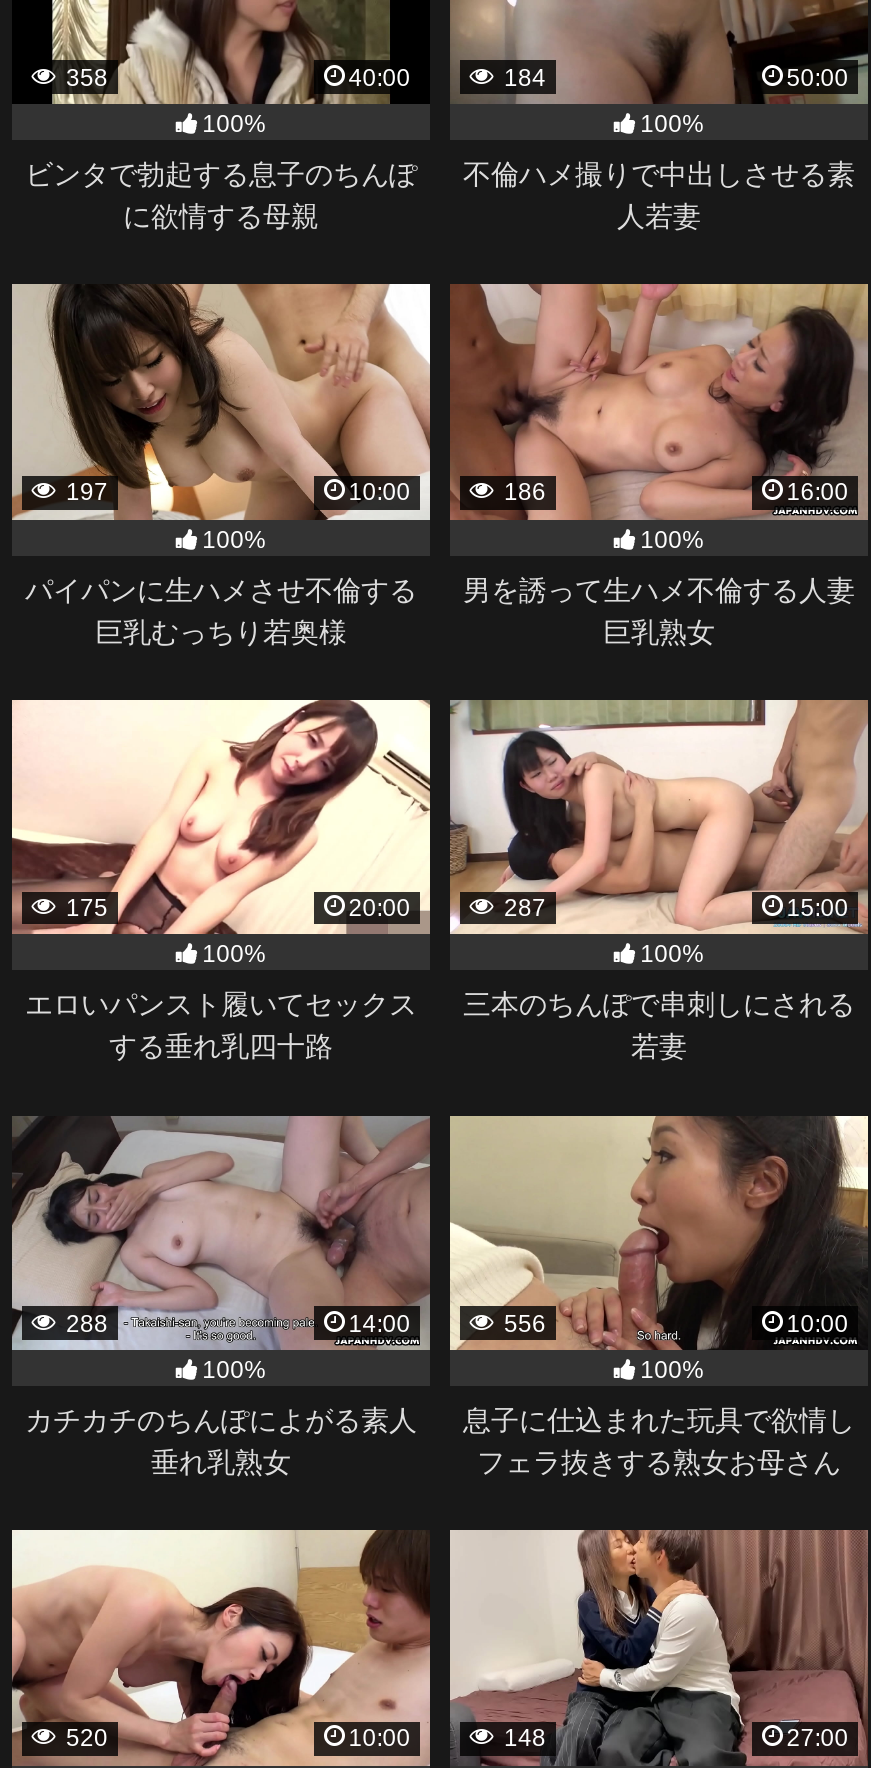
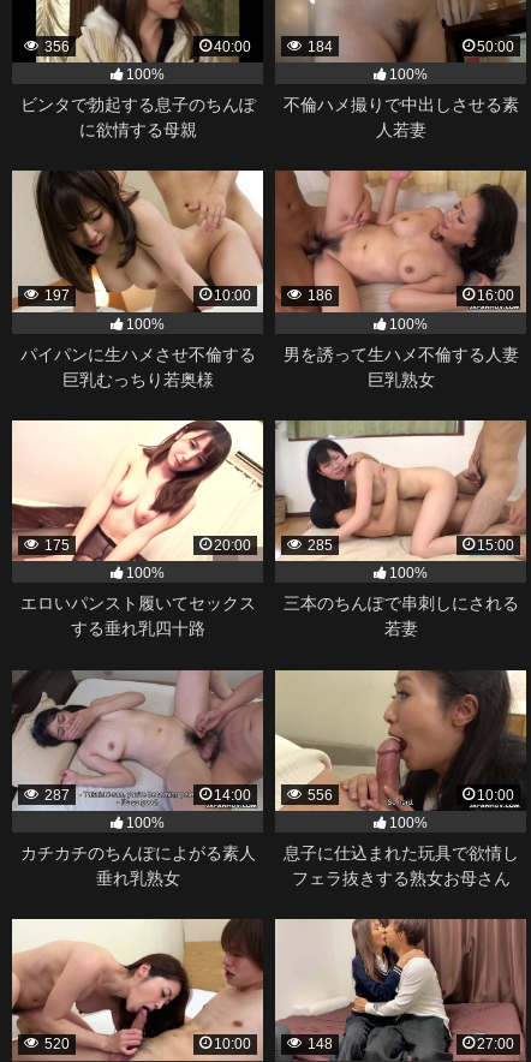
- 358
+ 356

- 287
+ 285

- 288
+ 287
